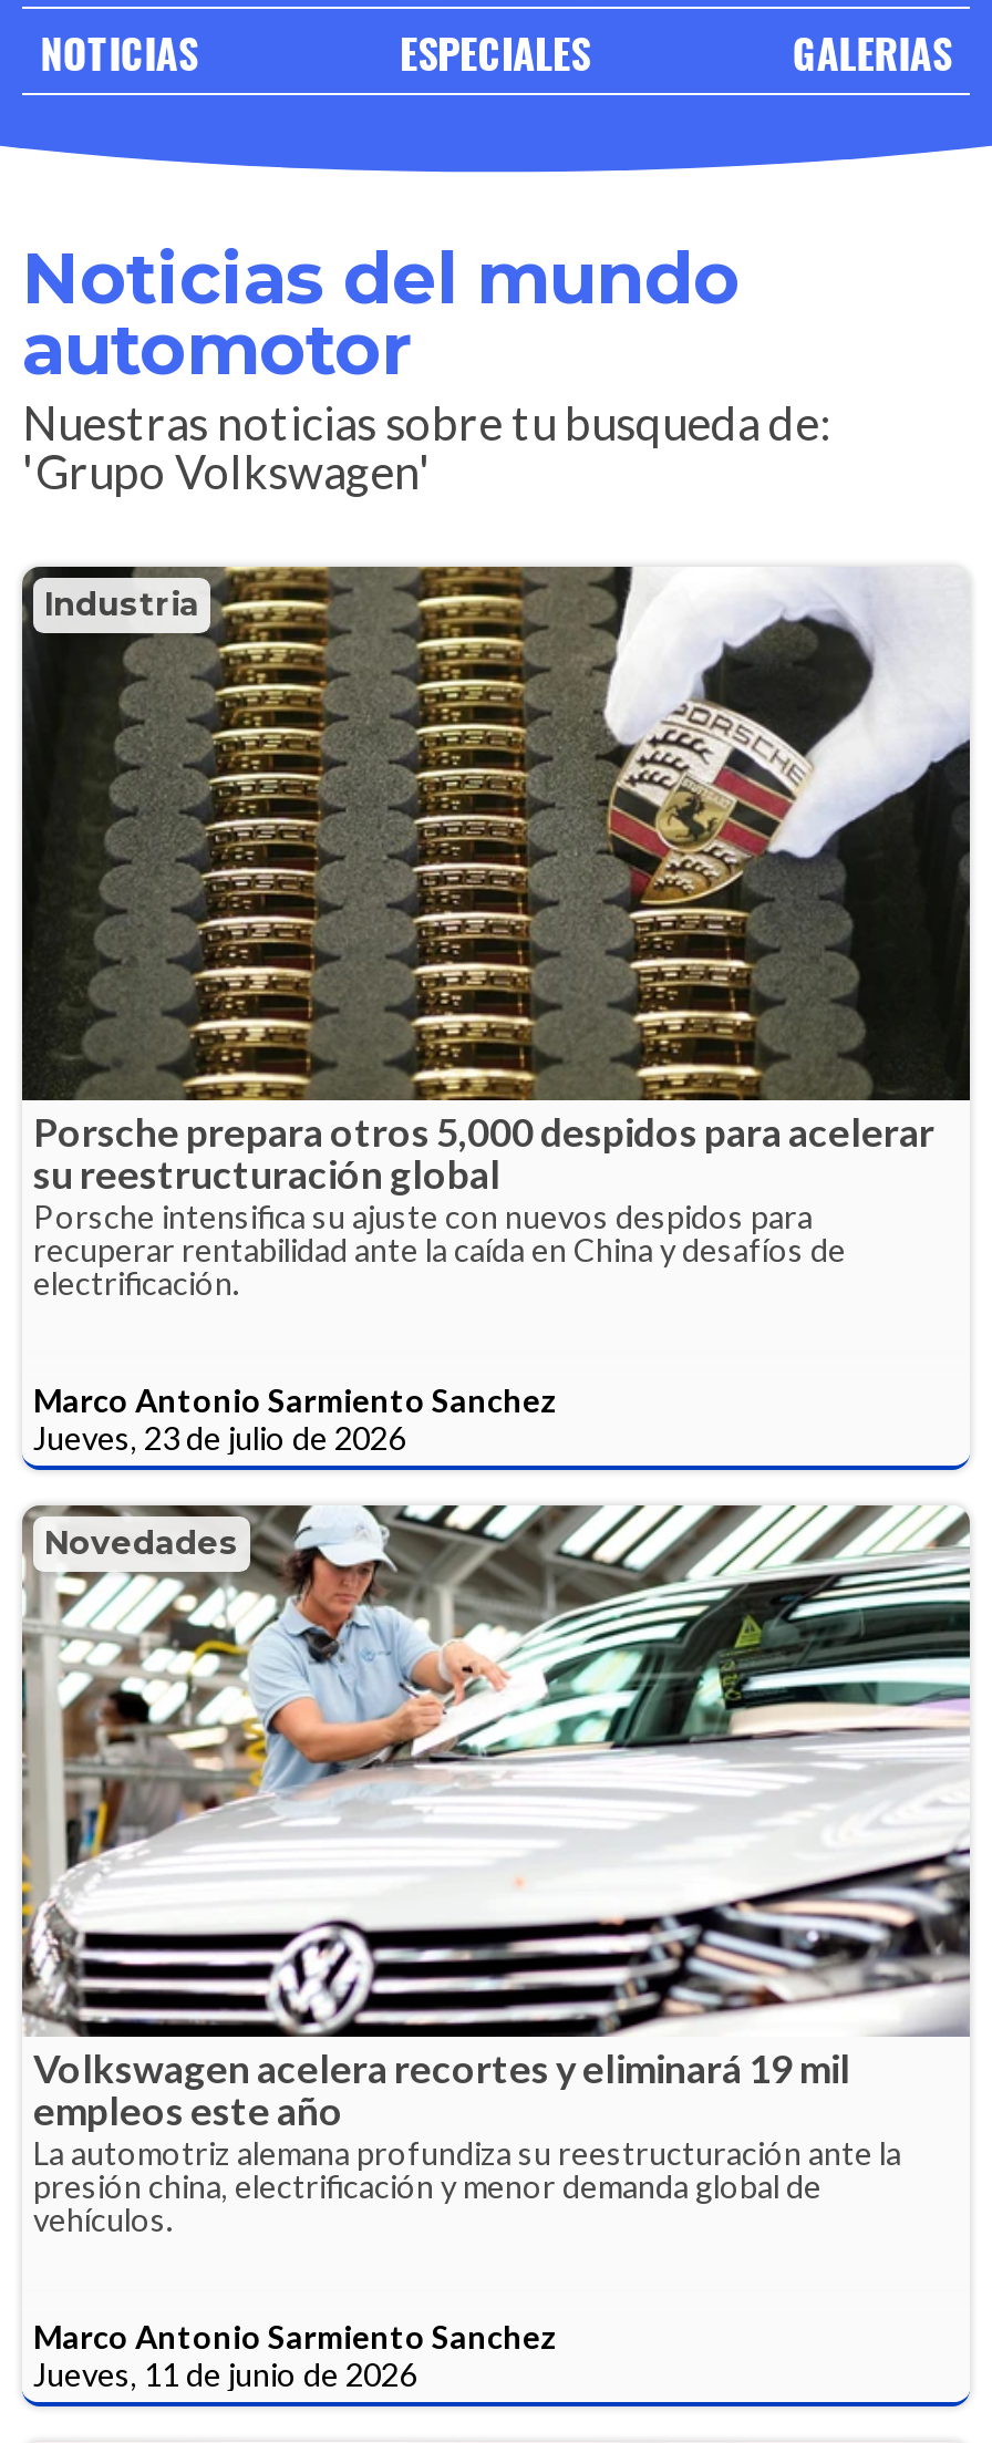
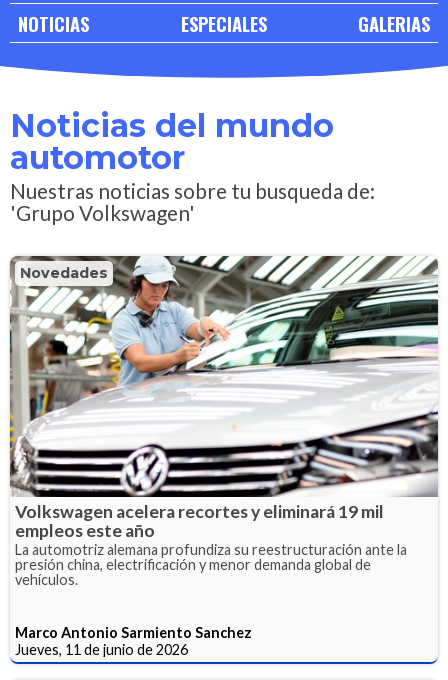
- [image]
- Industria

- Porsche prepara otros 5,000 despidos para acelerar
- su reestructuración global
- Porsche intensifica su ajuste con nuevos despidos para
- recuperar rentabilidad ante la caída en China y desafíos de
- electrificación.
- Marco Antonio Sarmiento Sanchez
- Jueves, 23 de julio de 2026
